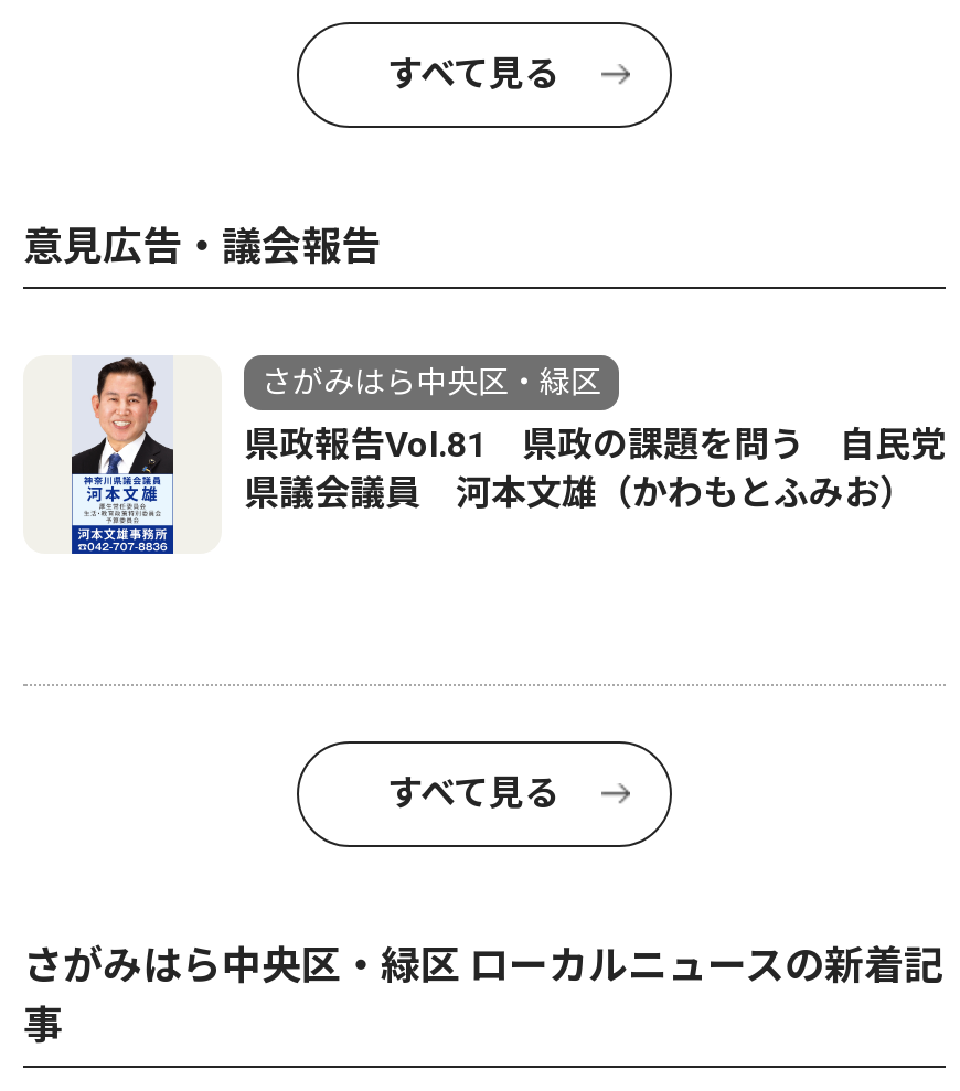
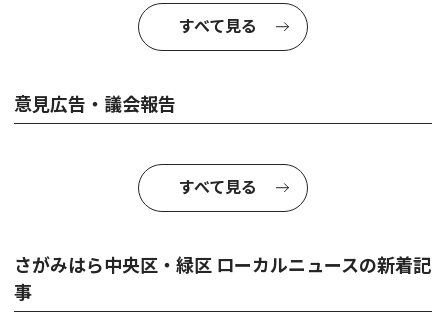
- [image]
- さがみはら中央区・緑区
- 県政報告Vol.81 県政の課題を問う 自民党
- 県議会議員 河本文雄（かわもとふみお）
